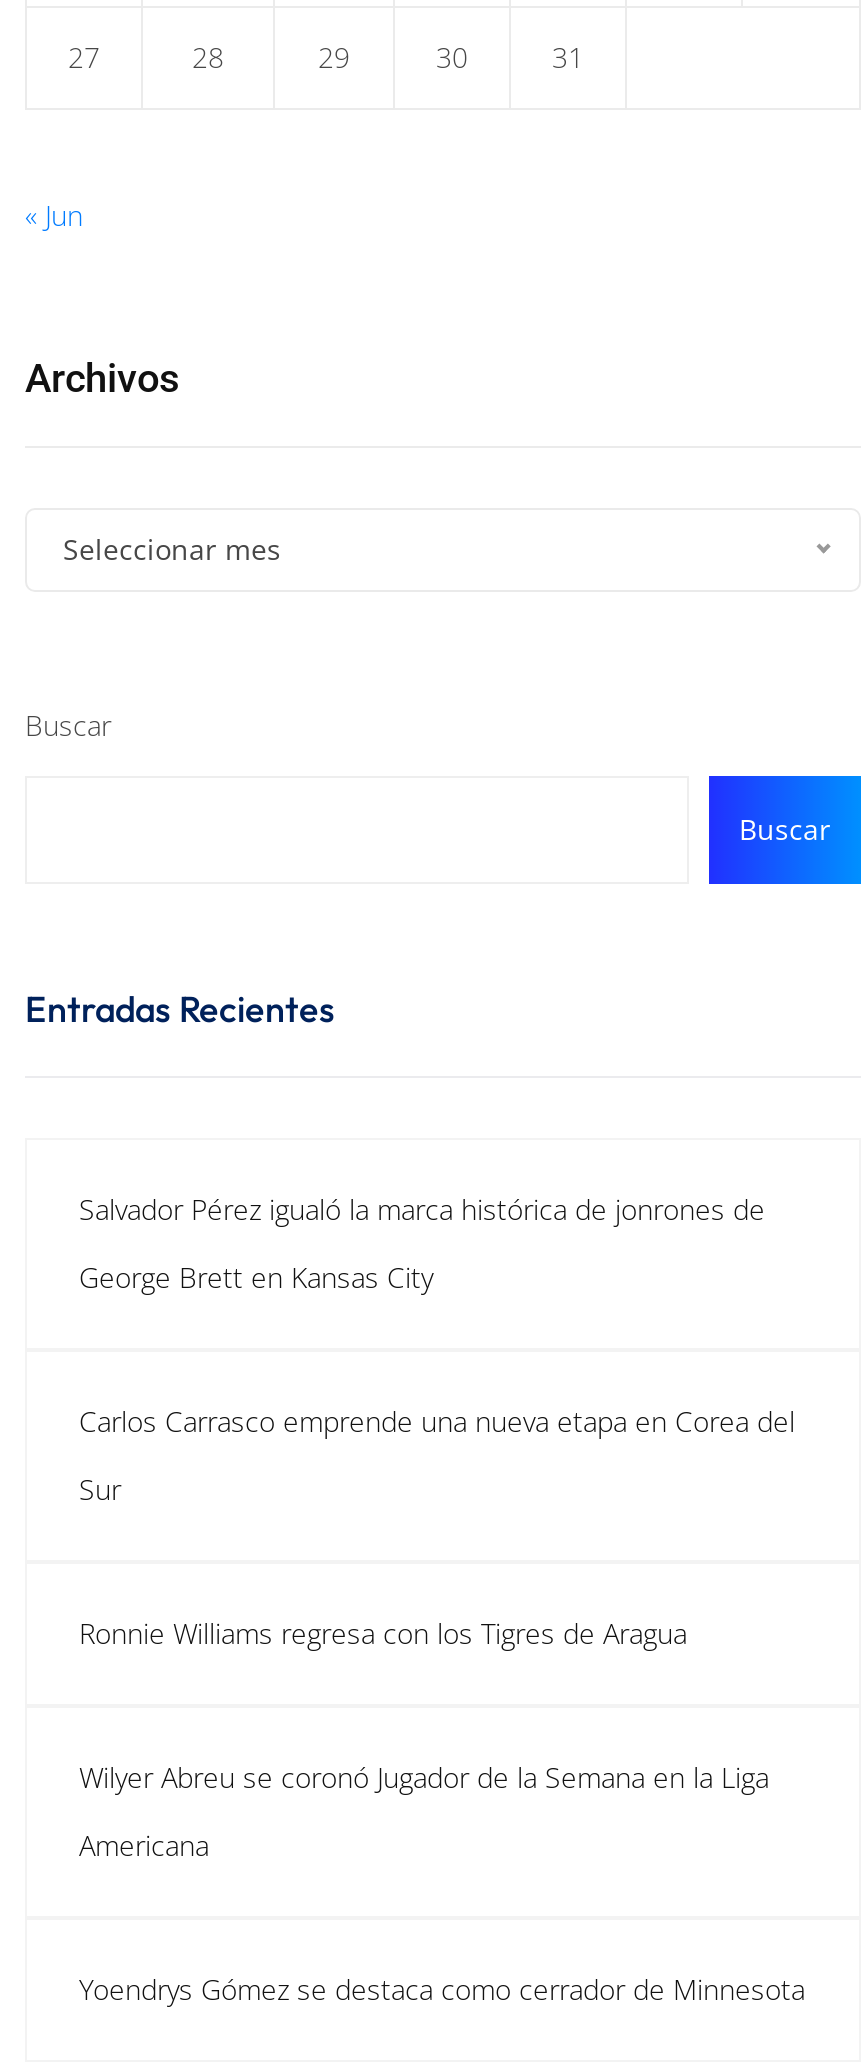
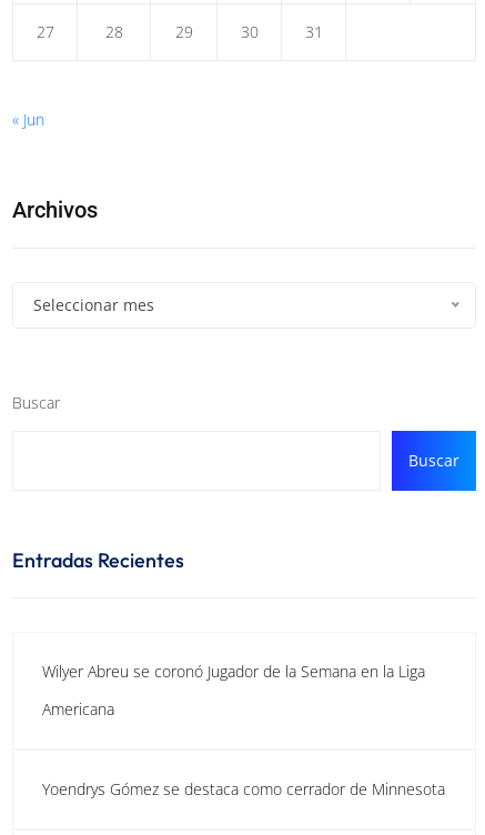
- Salvador Pérez igualó la marca histórica de jonrones de
- George Brett en Kansas City

- Carlos Carrasco emprende una nueva etapa en Corea del
- Sur

- Ronnie Williams regresa con los Tigres de Aragua
